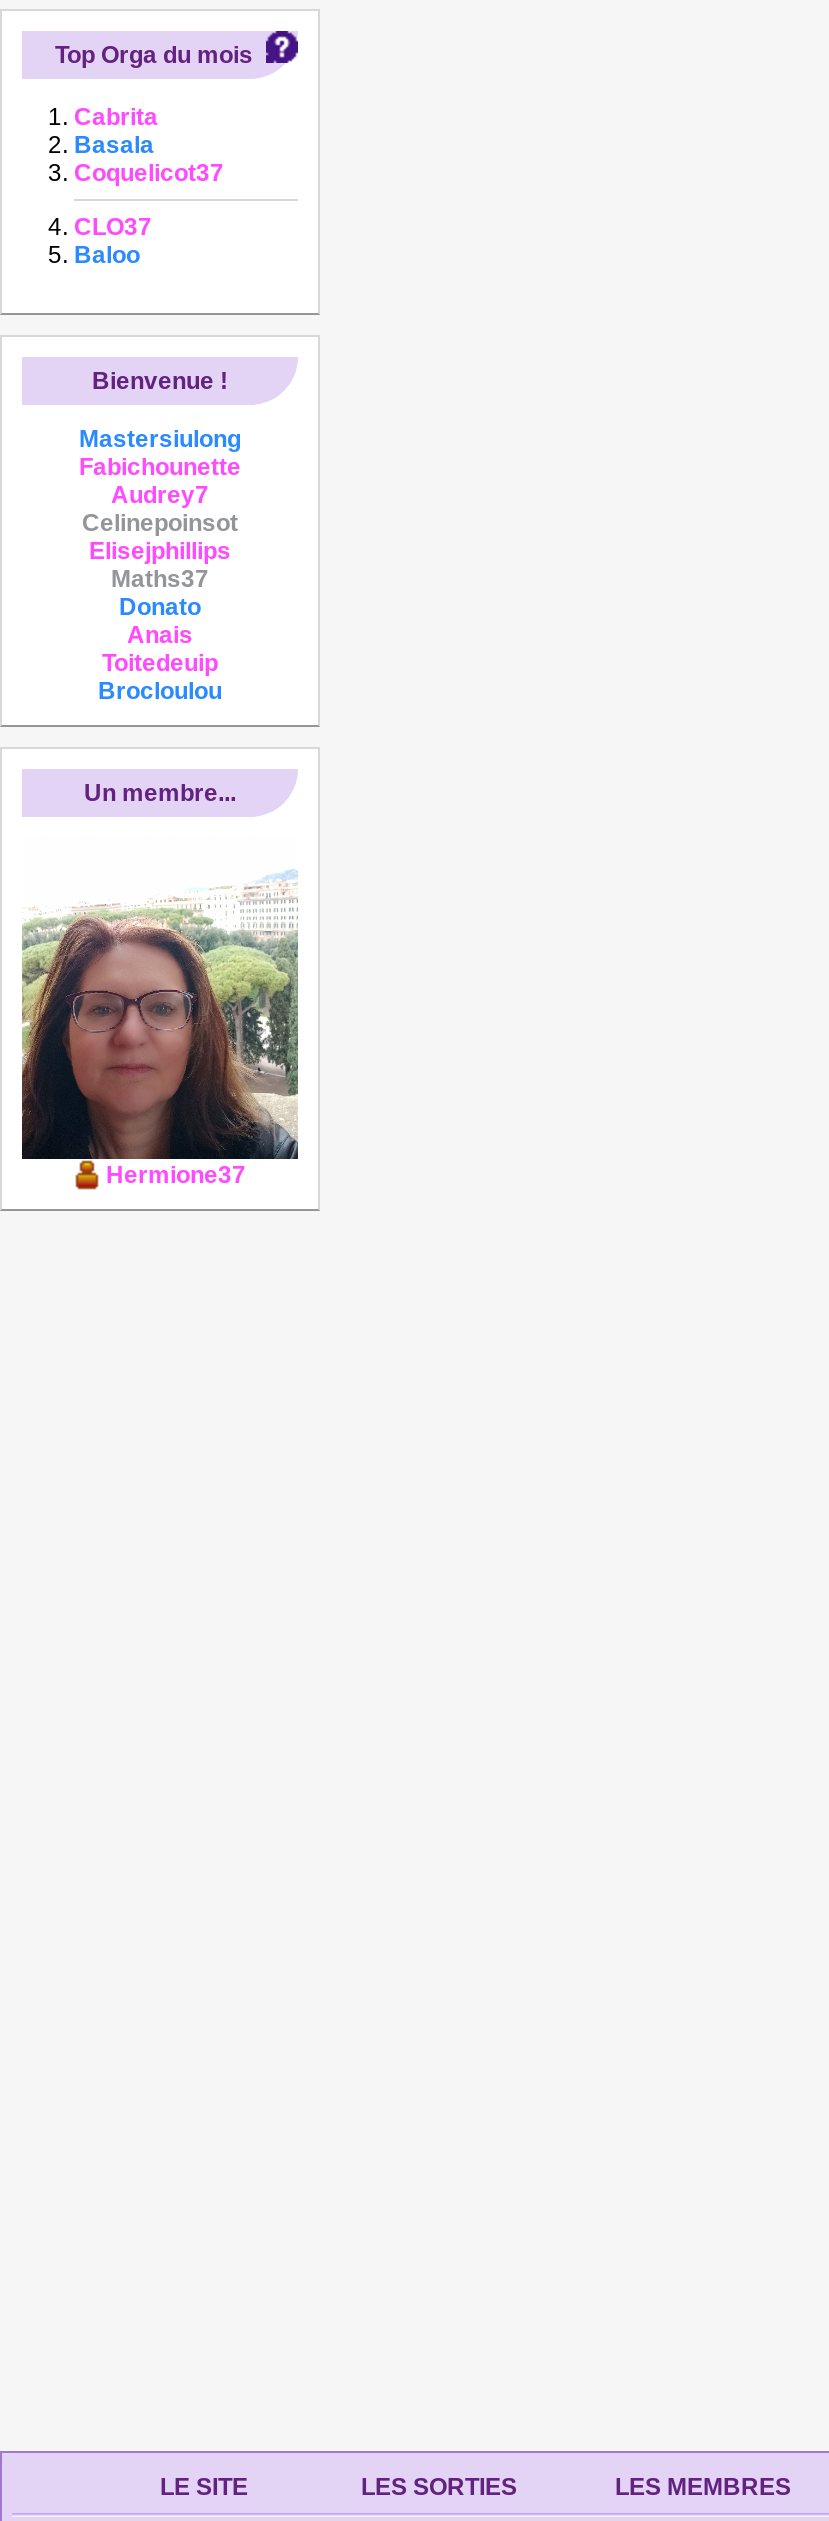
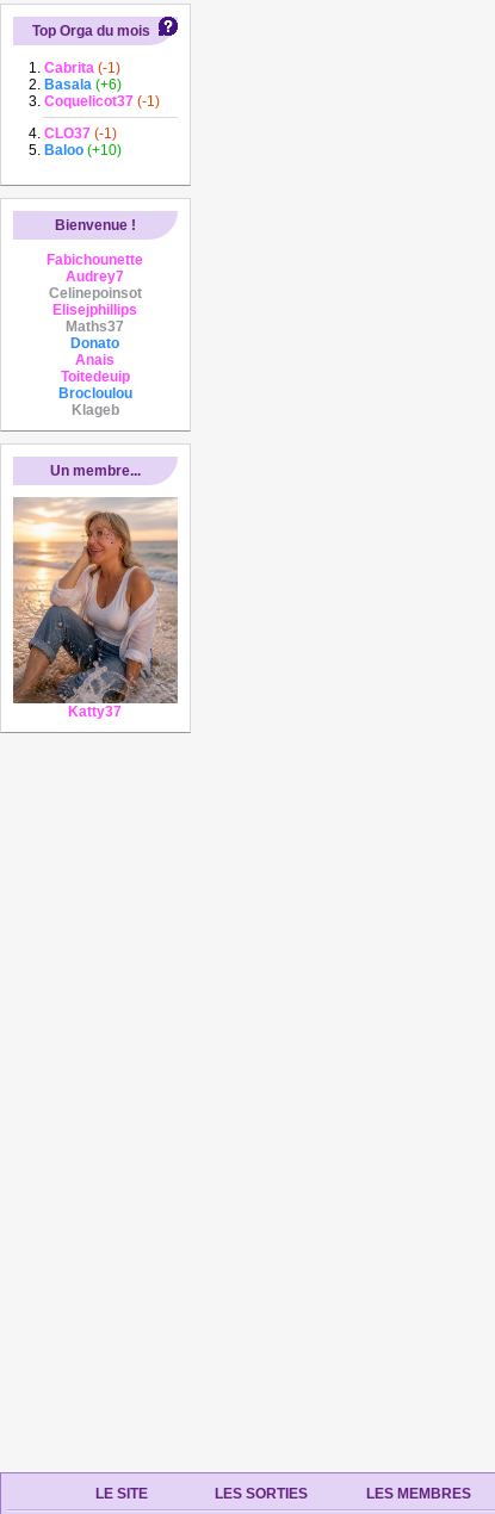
- Cabrita
- Basala
- Coquelicot37
+ Cabrita (-1)
+ Basala (+6)
+ Coquelicot37 (-1)

- CLO37
- Baloo
+ CLO37 (-1)
+ Baloo (+10)

- Mastersiulong

+ Klageb

- [image]
- Hermione37
+ [image]
+ Katty37
